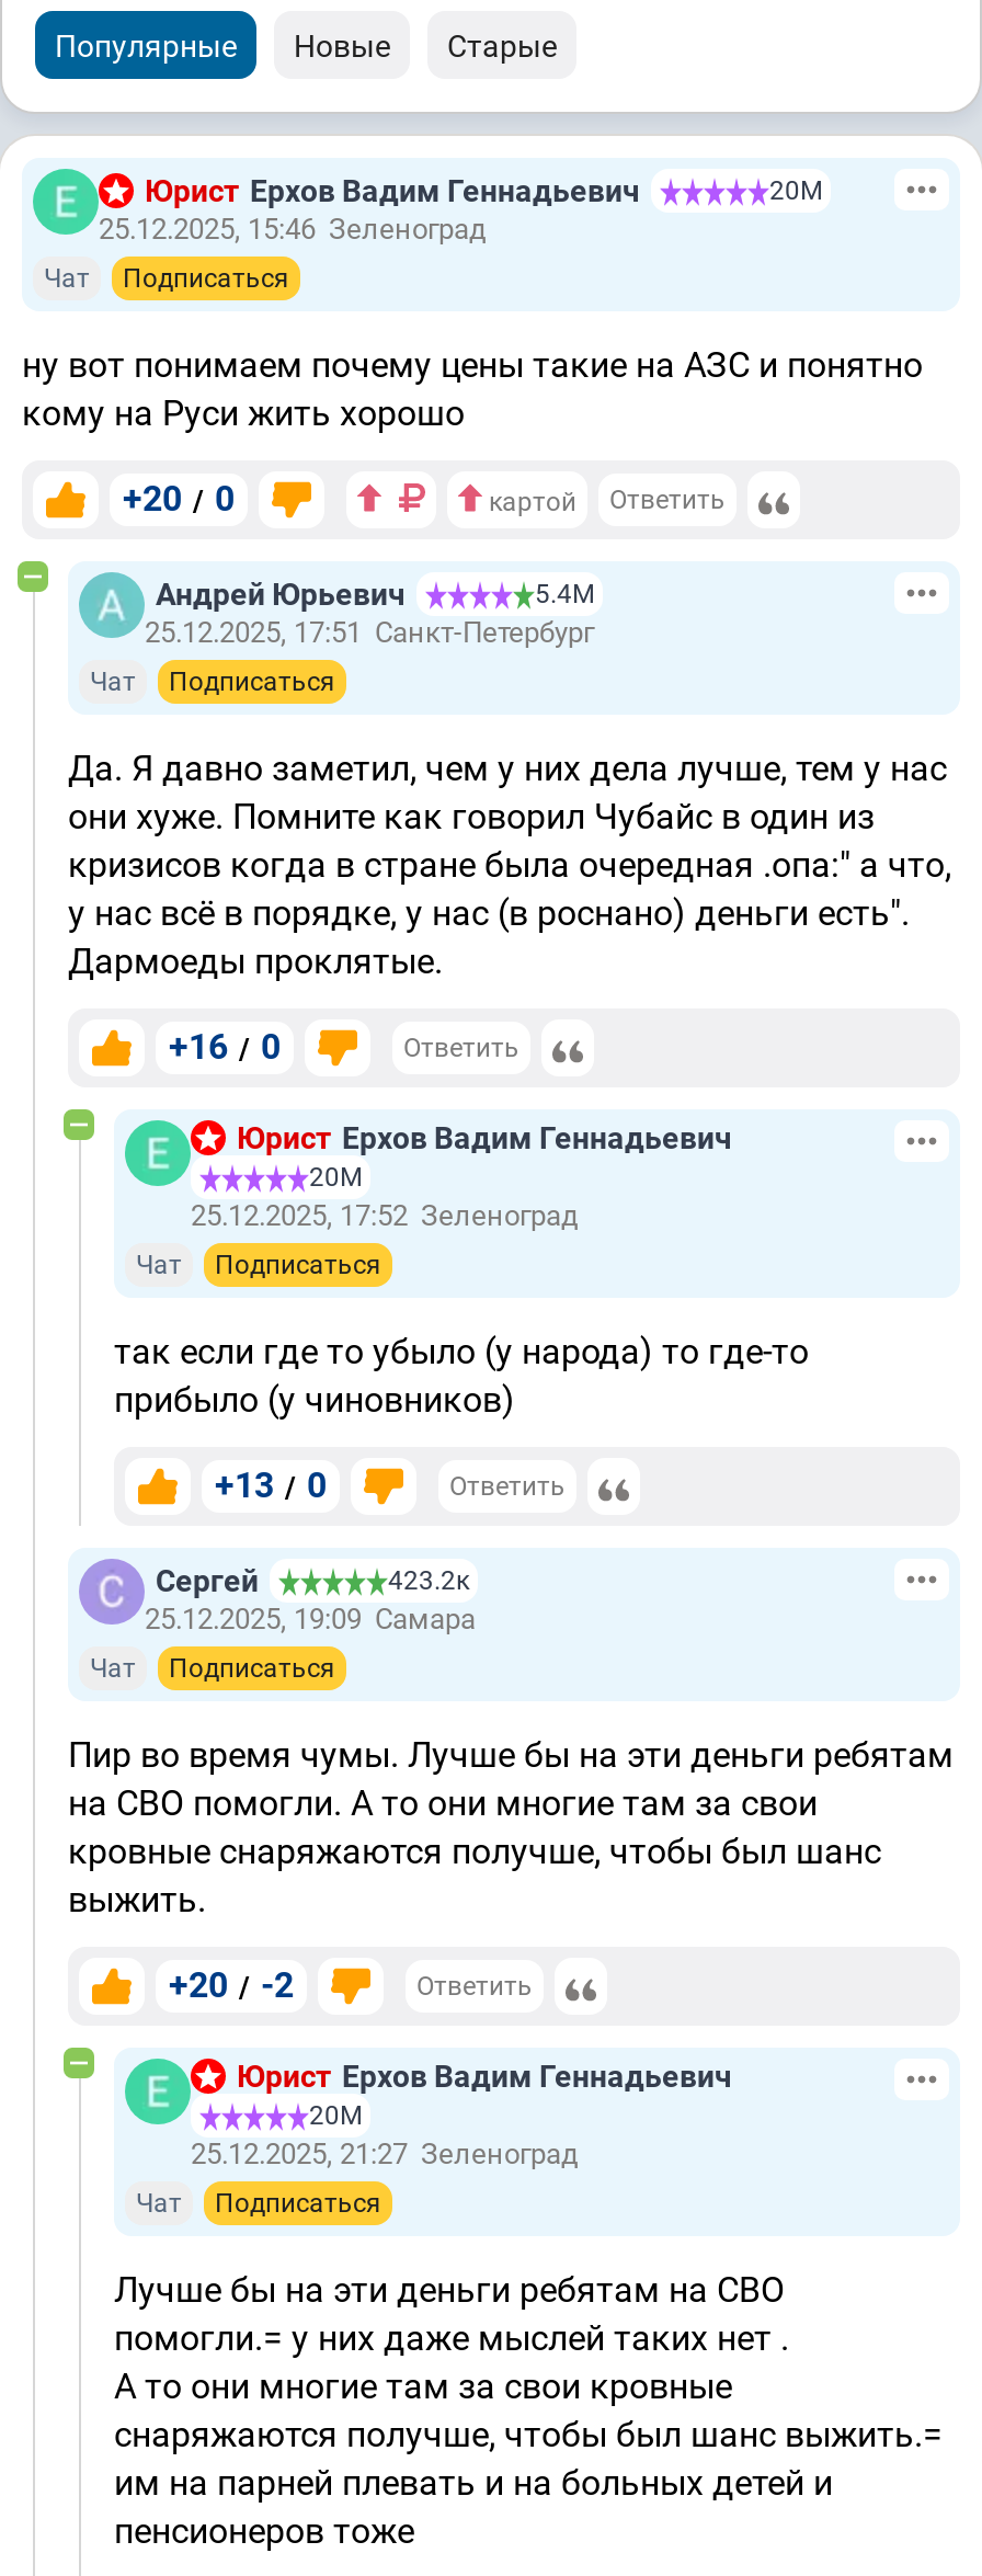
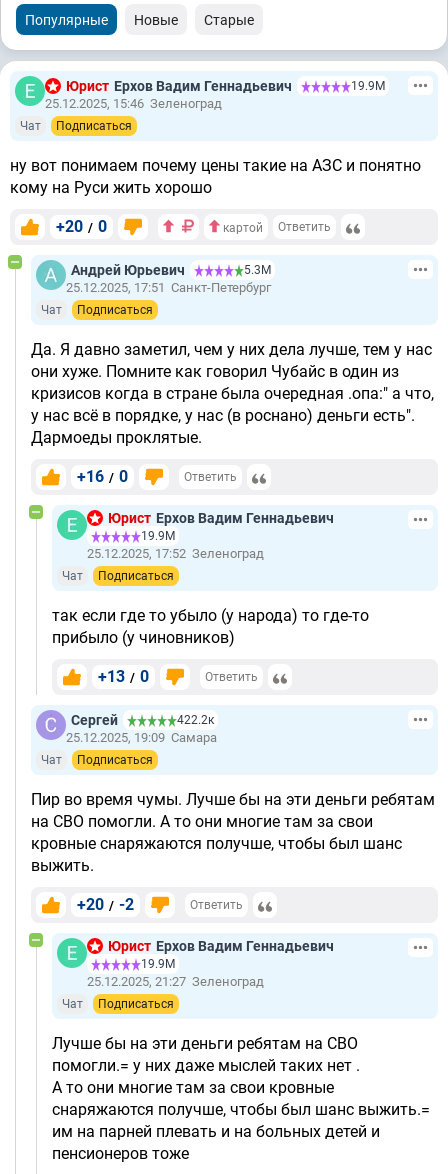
- 20М
+ 19.9М

- 5.4М
+ 5.3М

- 20М
+ 19.9М

- 423.2к
+ 422.2к

- 20М
+ 19.9М
